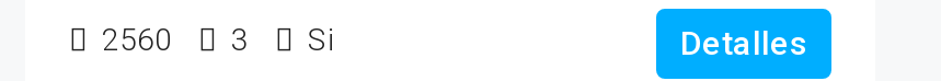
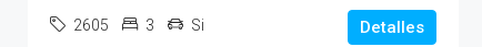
- 2560
+ 2605
